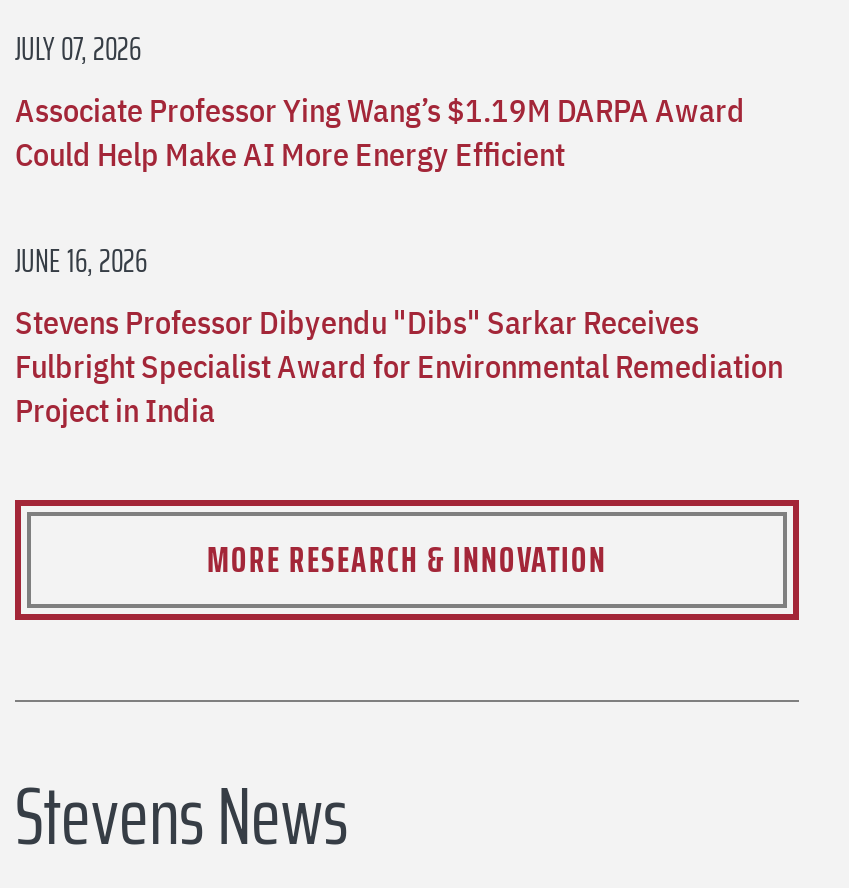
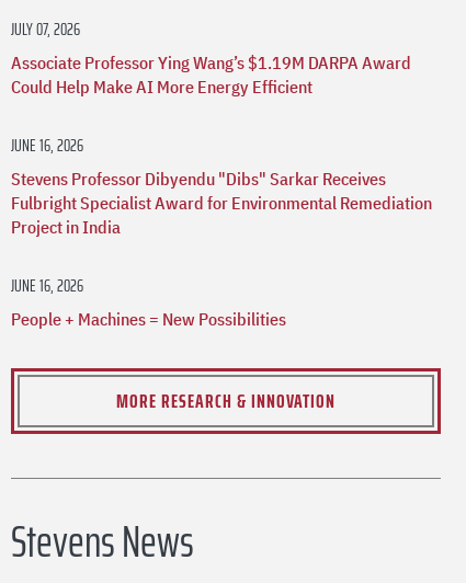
+ JUNE 16, 2026
+ People + Machines = New Possibilities
